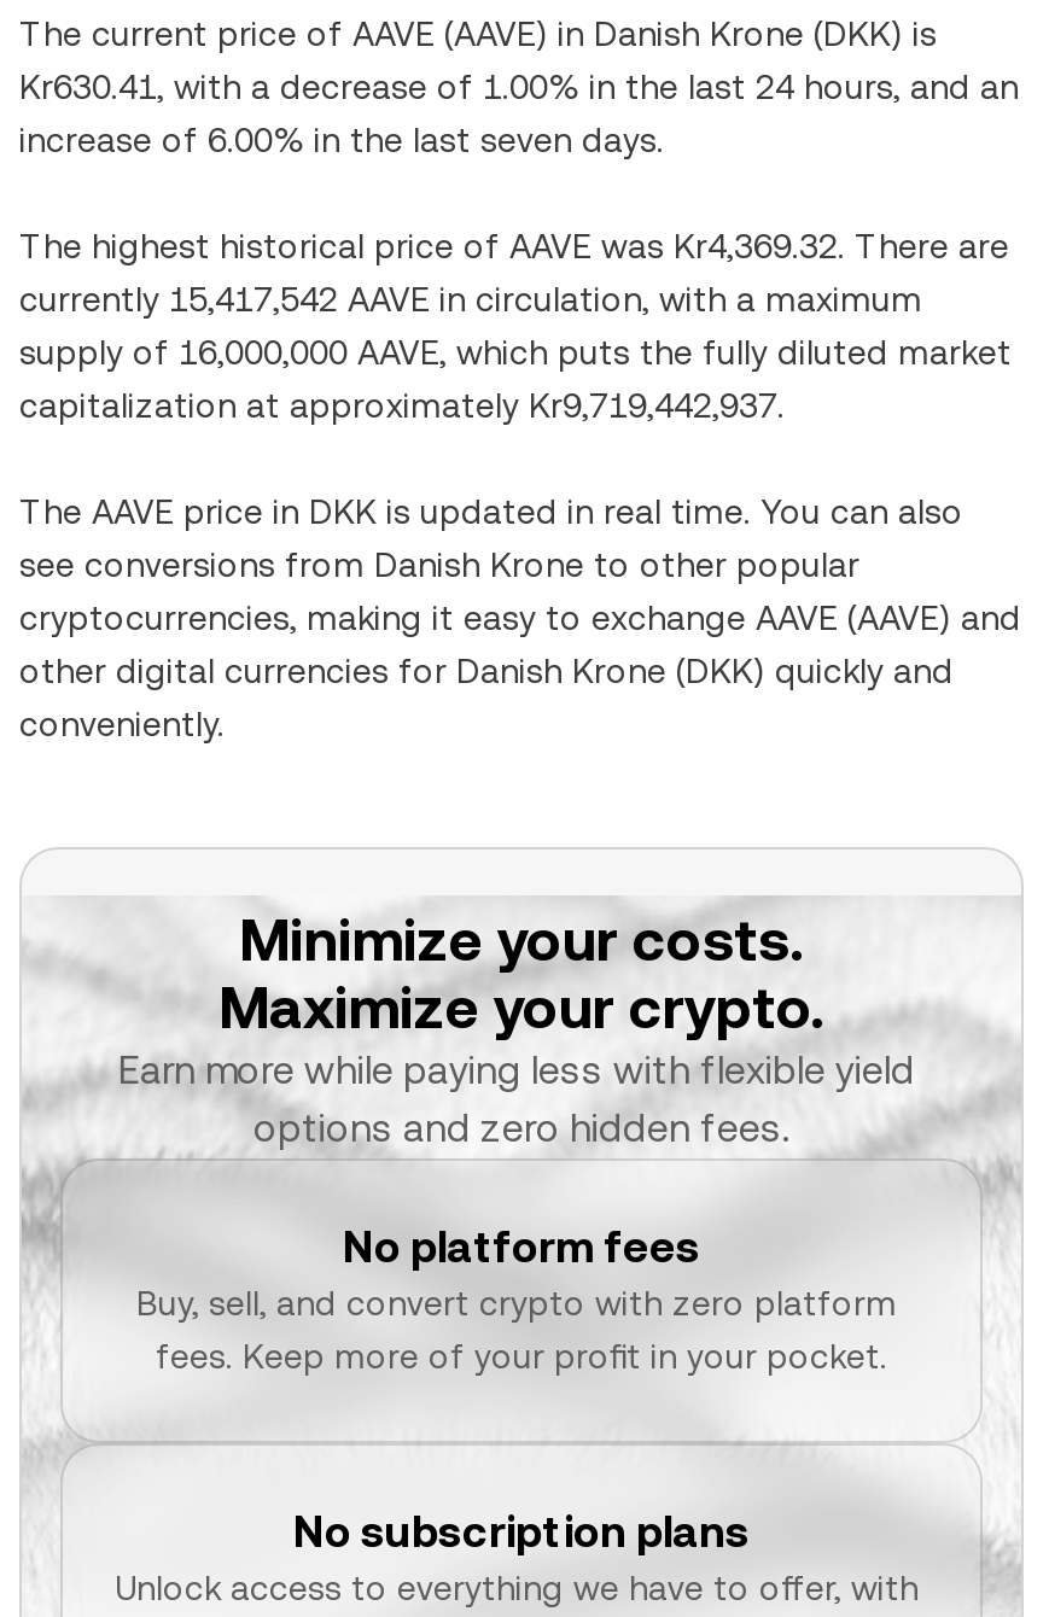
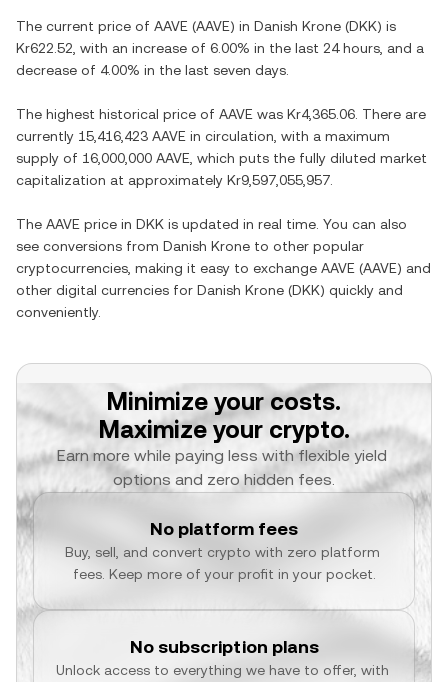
- Kr630.41, with a decrease of 1.00% in the last 24 hours, and an
+ Kr622.52, with an increase of 6.00% in the last 24 hours, and a

- increase of 6.00% in the last seven days.
+ decrease of 4.00% in the last seven days.

- The highest historical price of AAVE was Kr4,369.32. There are
+ The highest historical price of AAVE was Kr4,365.06. There are

- currently 15,417,542 AAVE in circulation, with a maximum
+ currently 15,416,423 AAVE in circulation, with a maximum

- capitalization at approximately Kr9,719,442,937.
+ capitalization at approximately Kr9,597,055,957.
